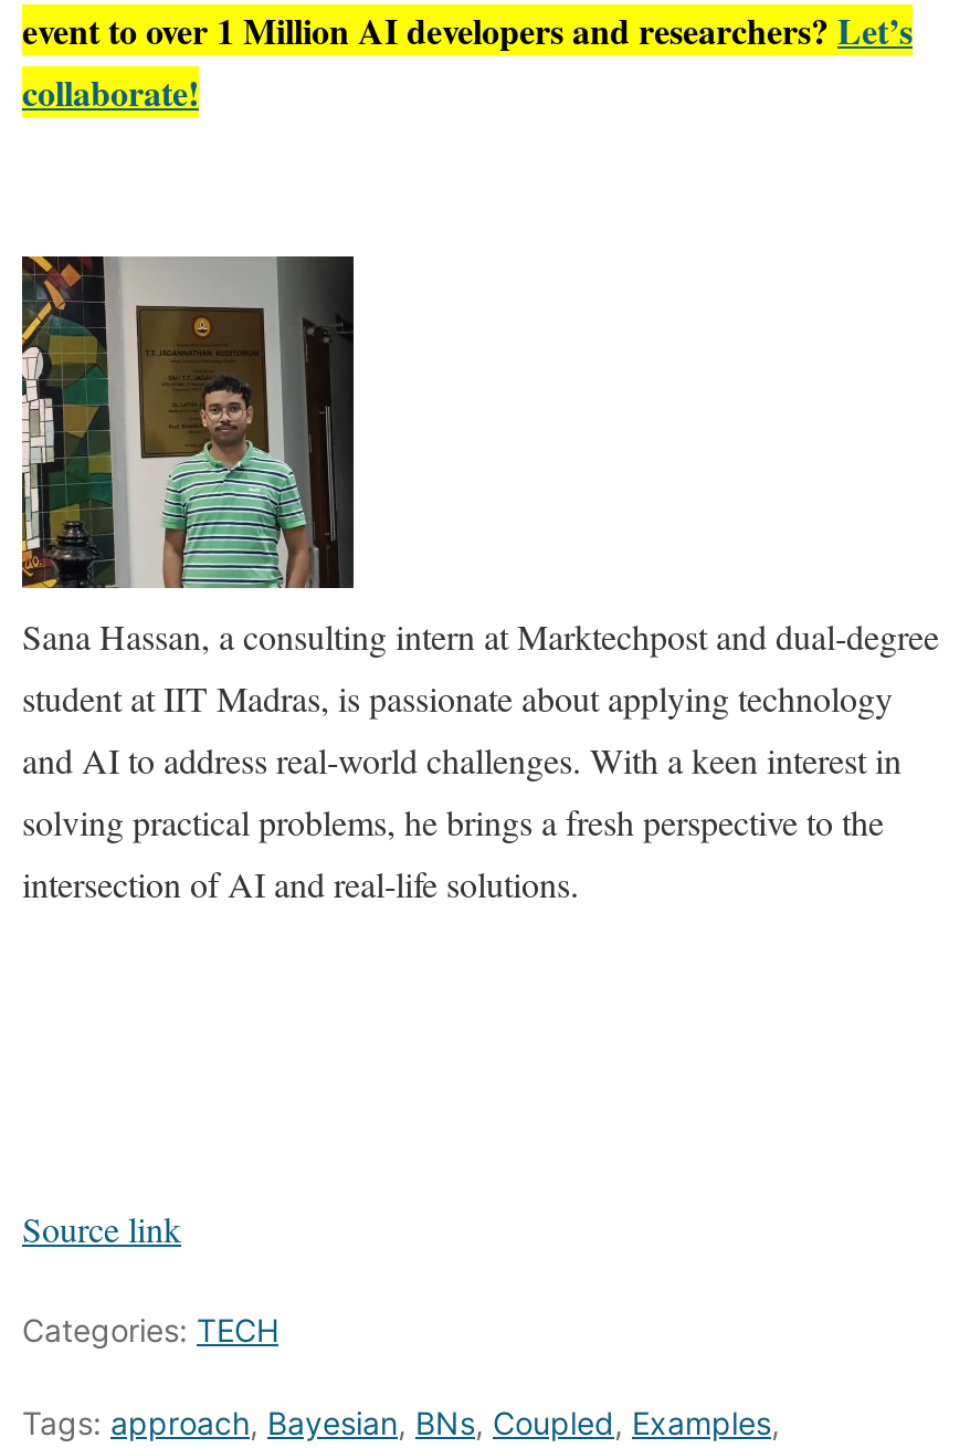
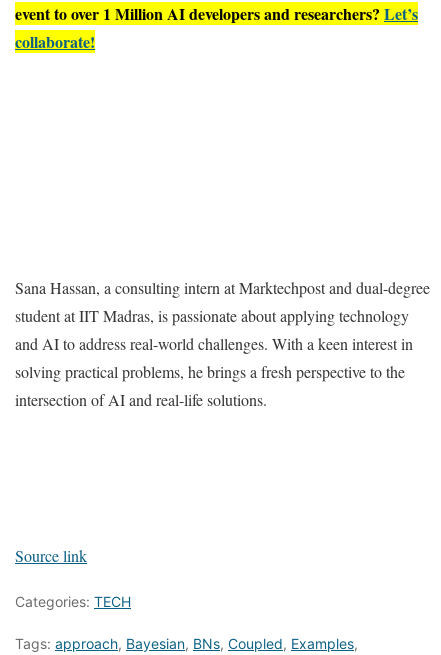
- [image]
